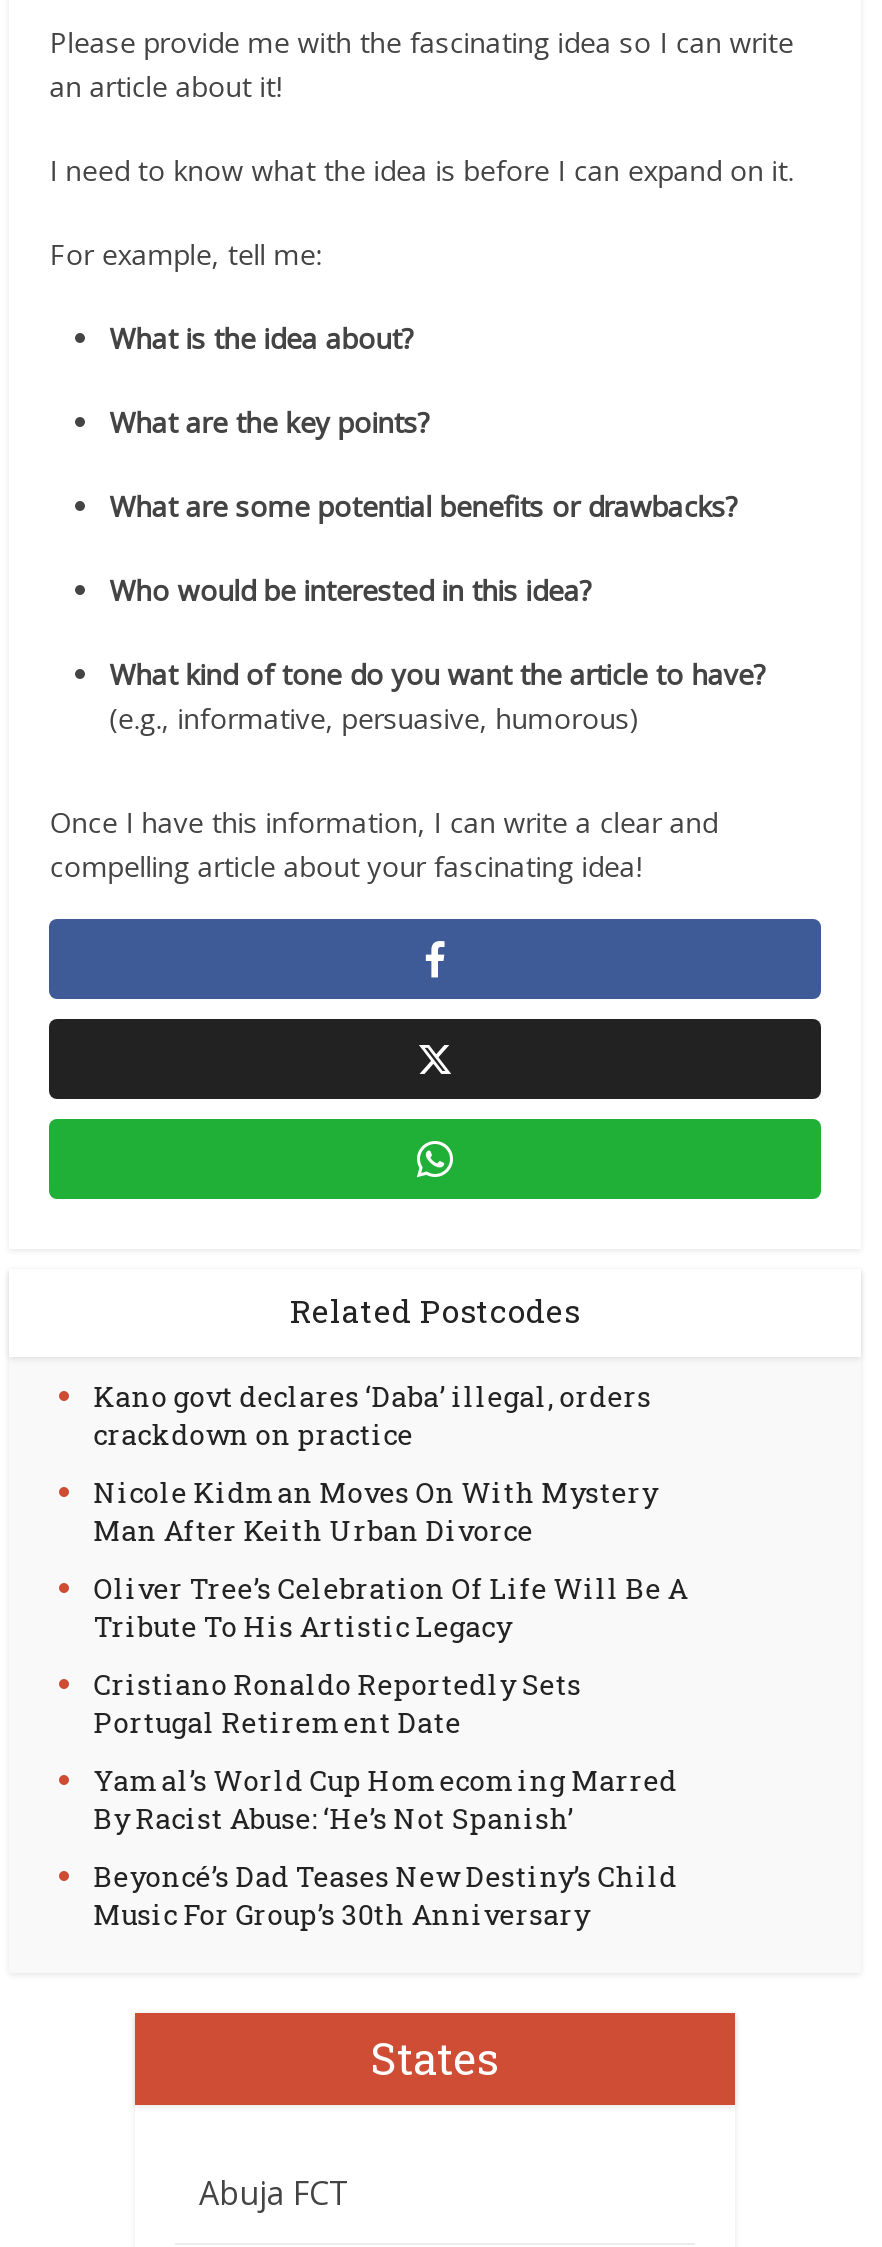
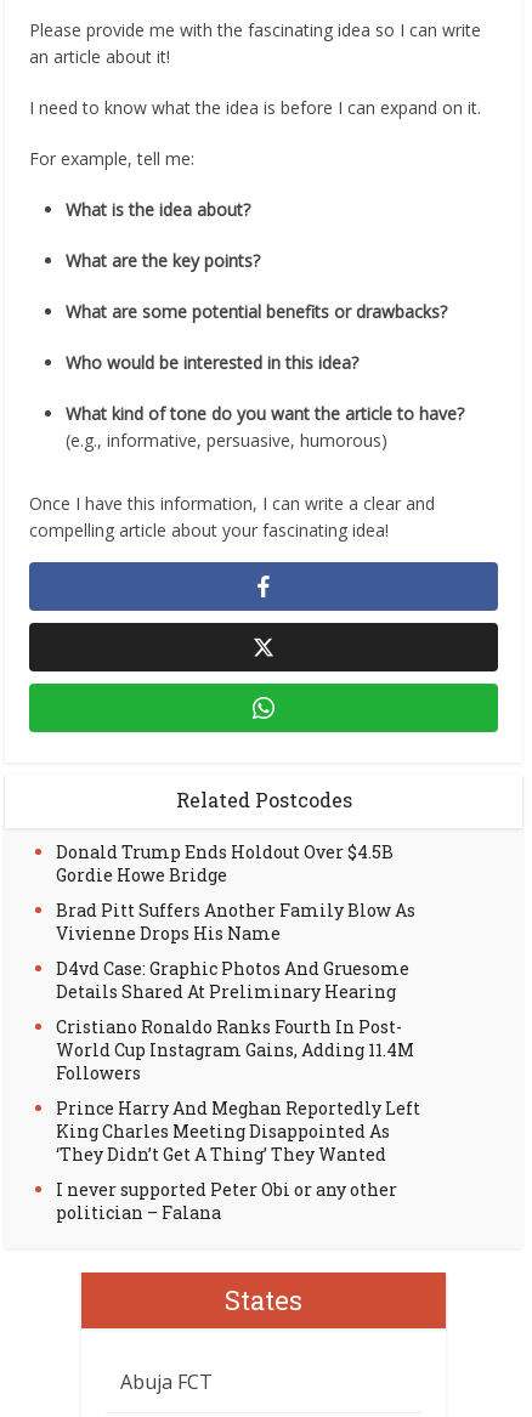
- Kano govt declares ‘Daba’ illegal, orders
- crackdown on practice
+ Donald Trump Ends Holdout Over $4.5B
+ Gordie Howe Bridge

- Nicole Kidman Moves On With Mystery
- Man After Keith Urban Divorce
+ Brad Pitt Suffers Another Family Blow As
+ Vivienne Drops His Name

- Oliver Tree’s Celebration Of Life Will Be A
- Tribute To His Artistic Legacy
+ D4vd Case: Graphic Photos And Gruesome
+ Details Shared At Preliminary Hearing

- Cristiano Ronaldo Reportedly Sets
- Portugal Retirement Date
+ Cristiano Ronaldo Ranks Fourth In Post-
+ World Cup Instagram Gains, Adding 11.4M
+ Followers

- Yamal’s World Cup Homecoming Marred
- By Racist Abuse: ‘He’s Not Spanish’
+ Prince Harry And Meghan Reportedly Left
+ King Charles Meeting Disappointed As
+ ‘They Didn’t Get A Thing’ They Wanted

- Beyoncé’s Dad Teases New Destiny’s Child
- Music For Group’s 30th Anniversary
+ I never supported Peter Obi or any other
+ politician – Falana
